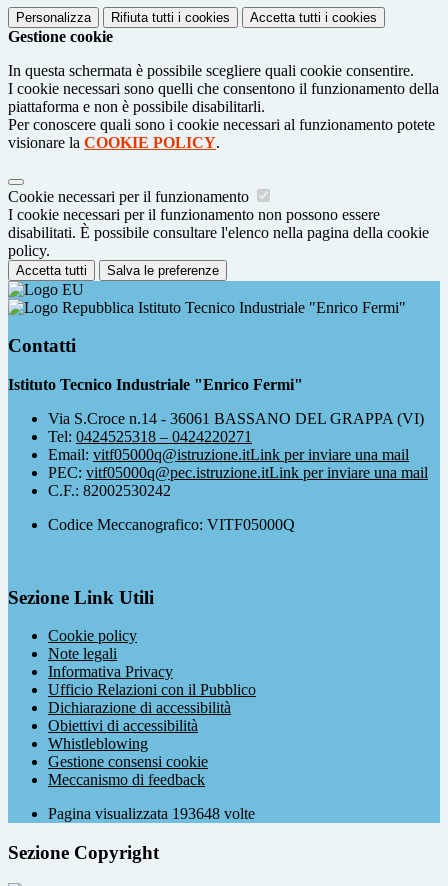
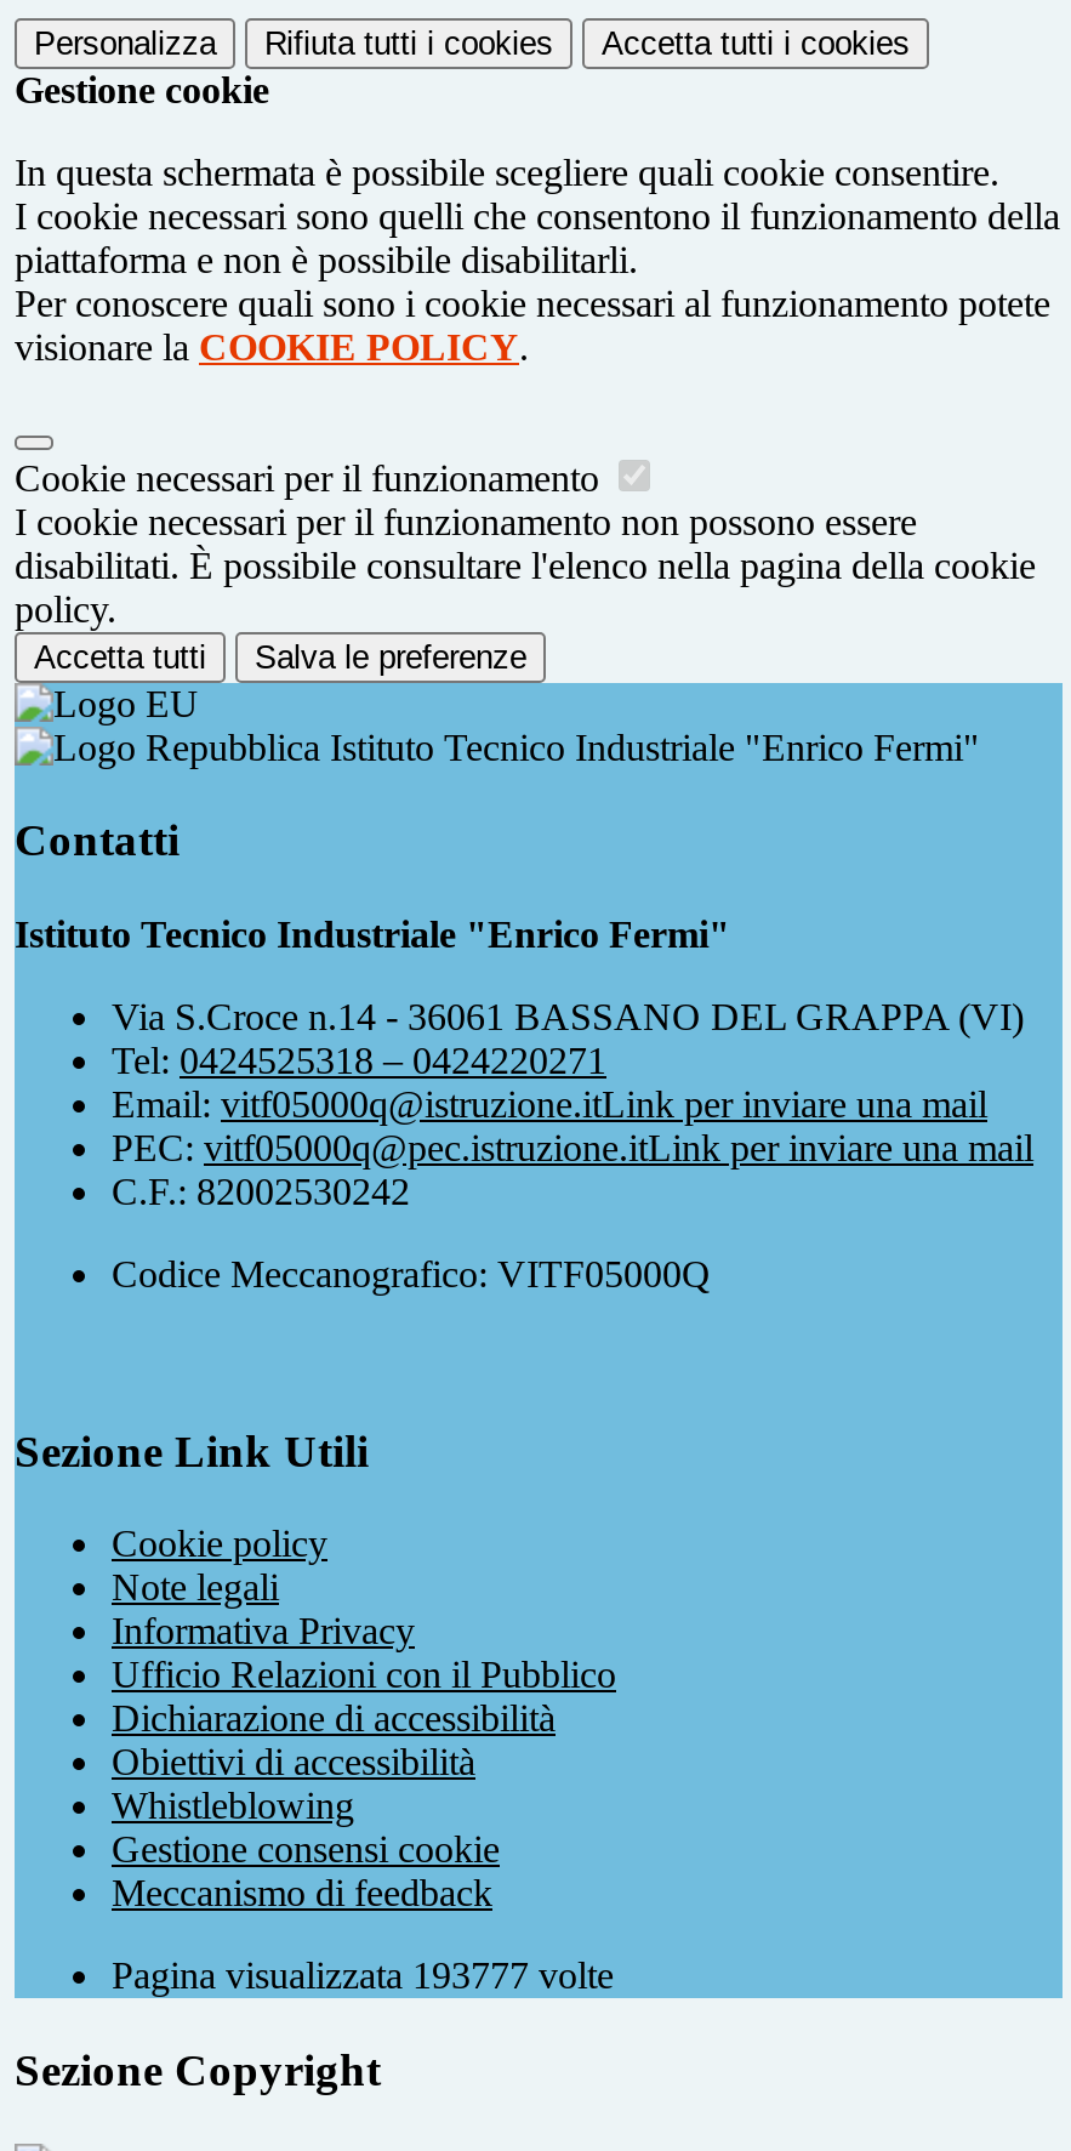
- Pagina visualizzata 193648 volte
+ Pagina visualizzata 193777 volte
